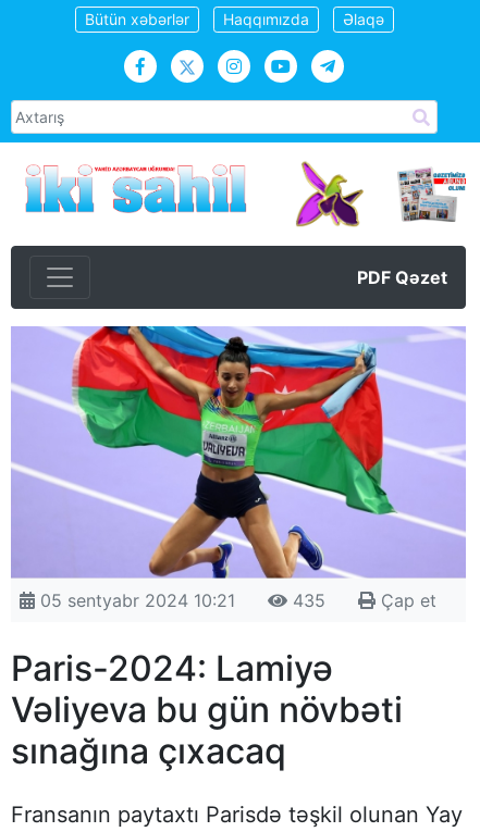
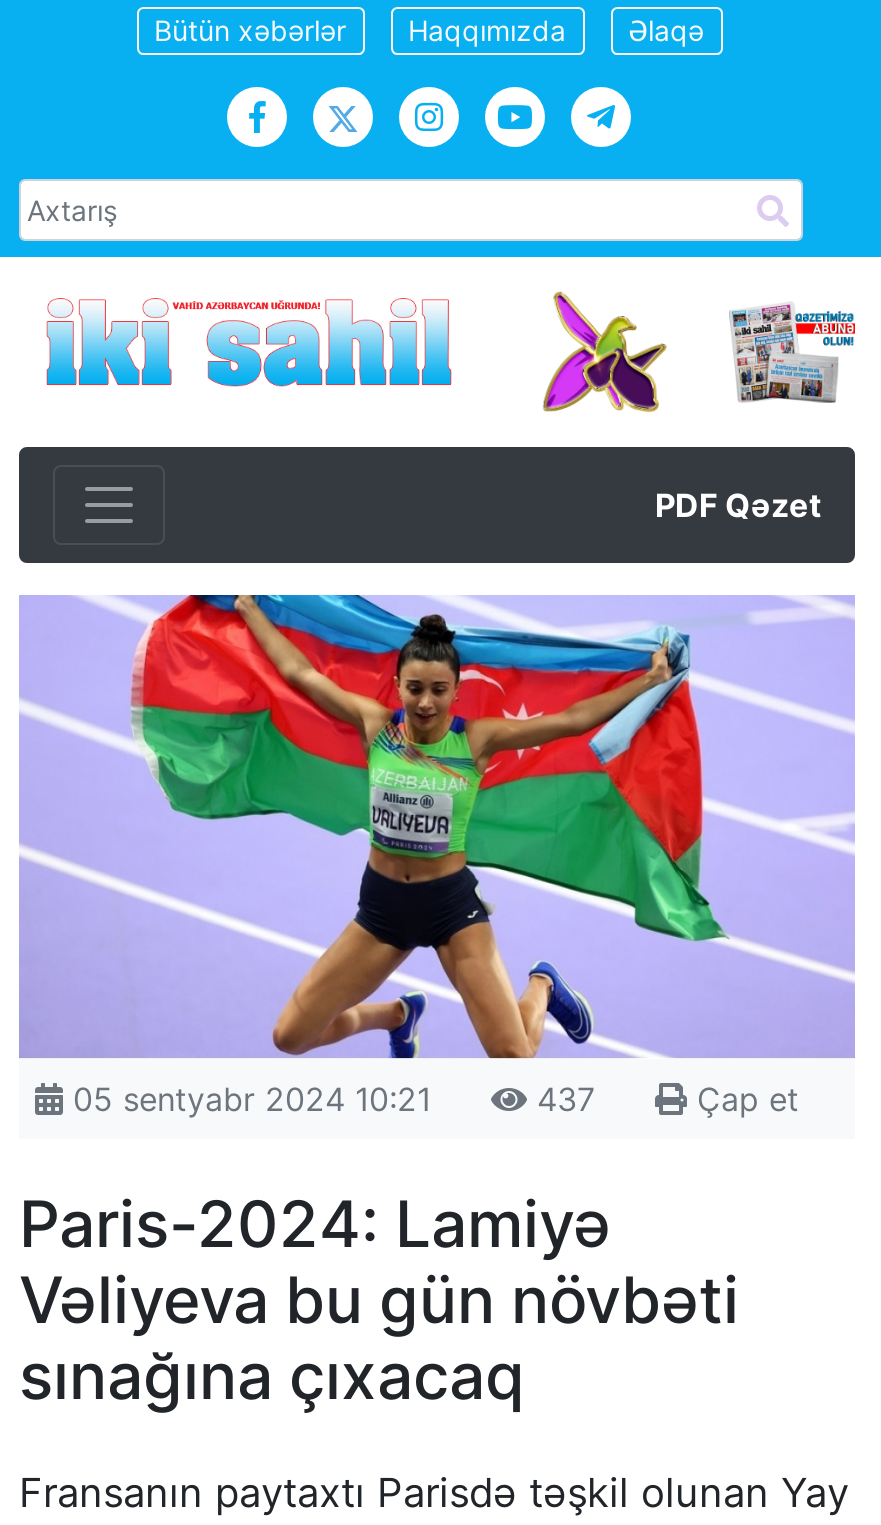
- 435
+ 437
